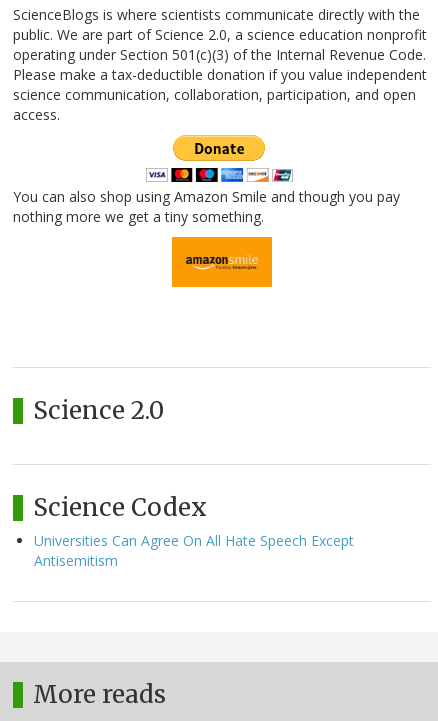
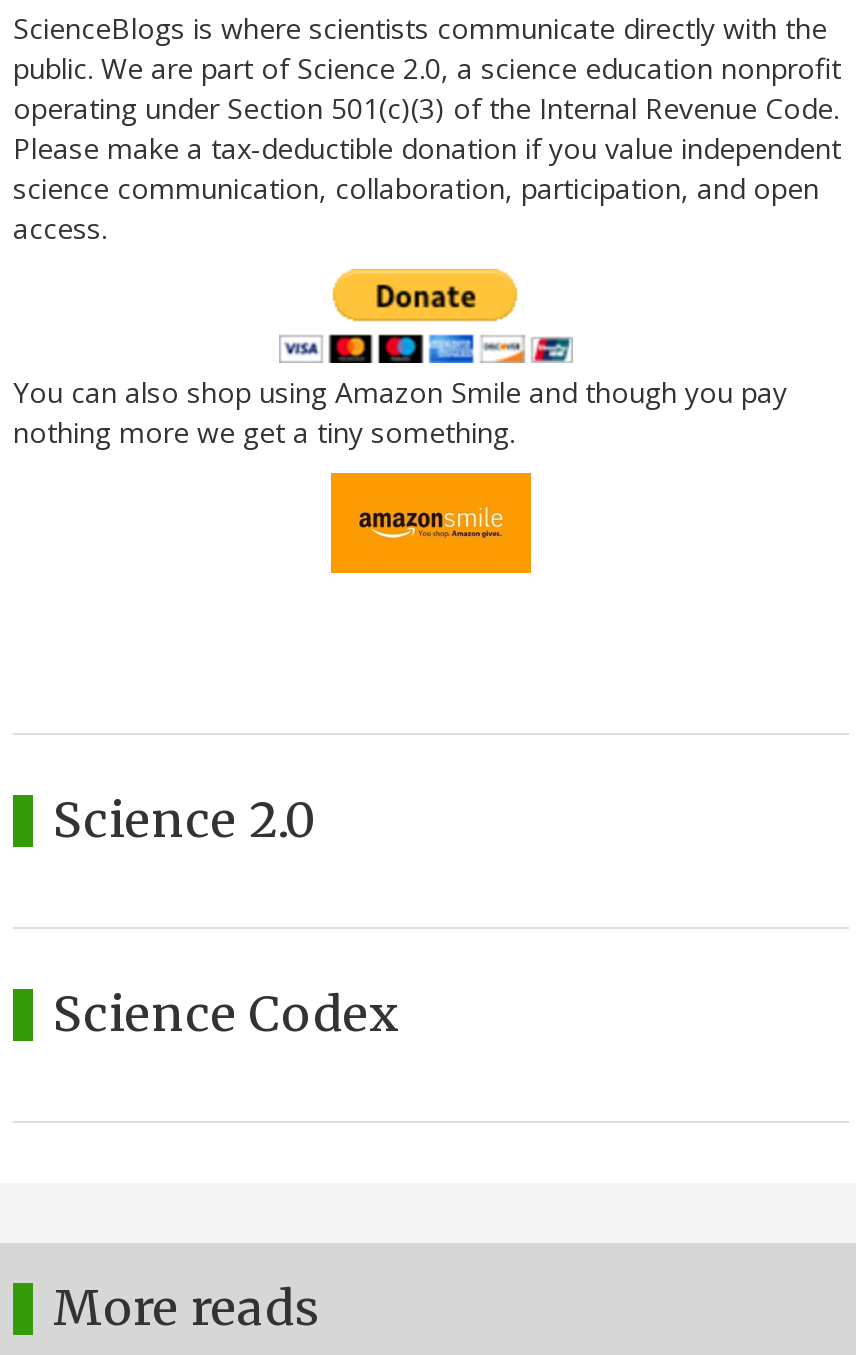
- Universities Can Agree On All Hate Speech Except
- Antisemitism
